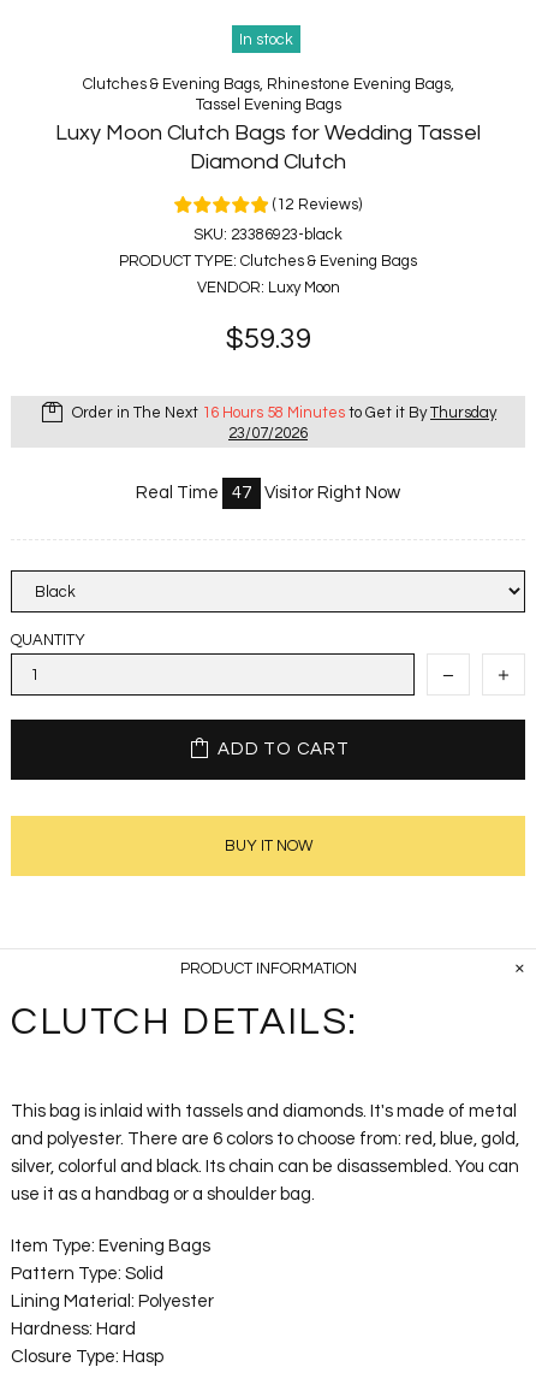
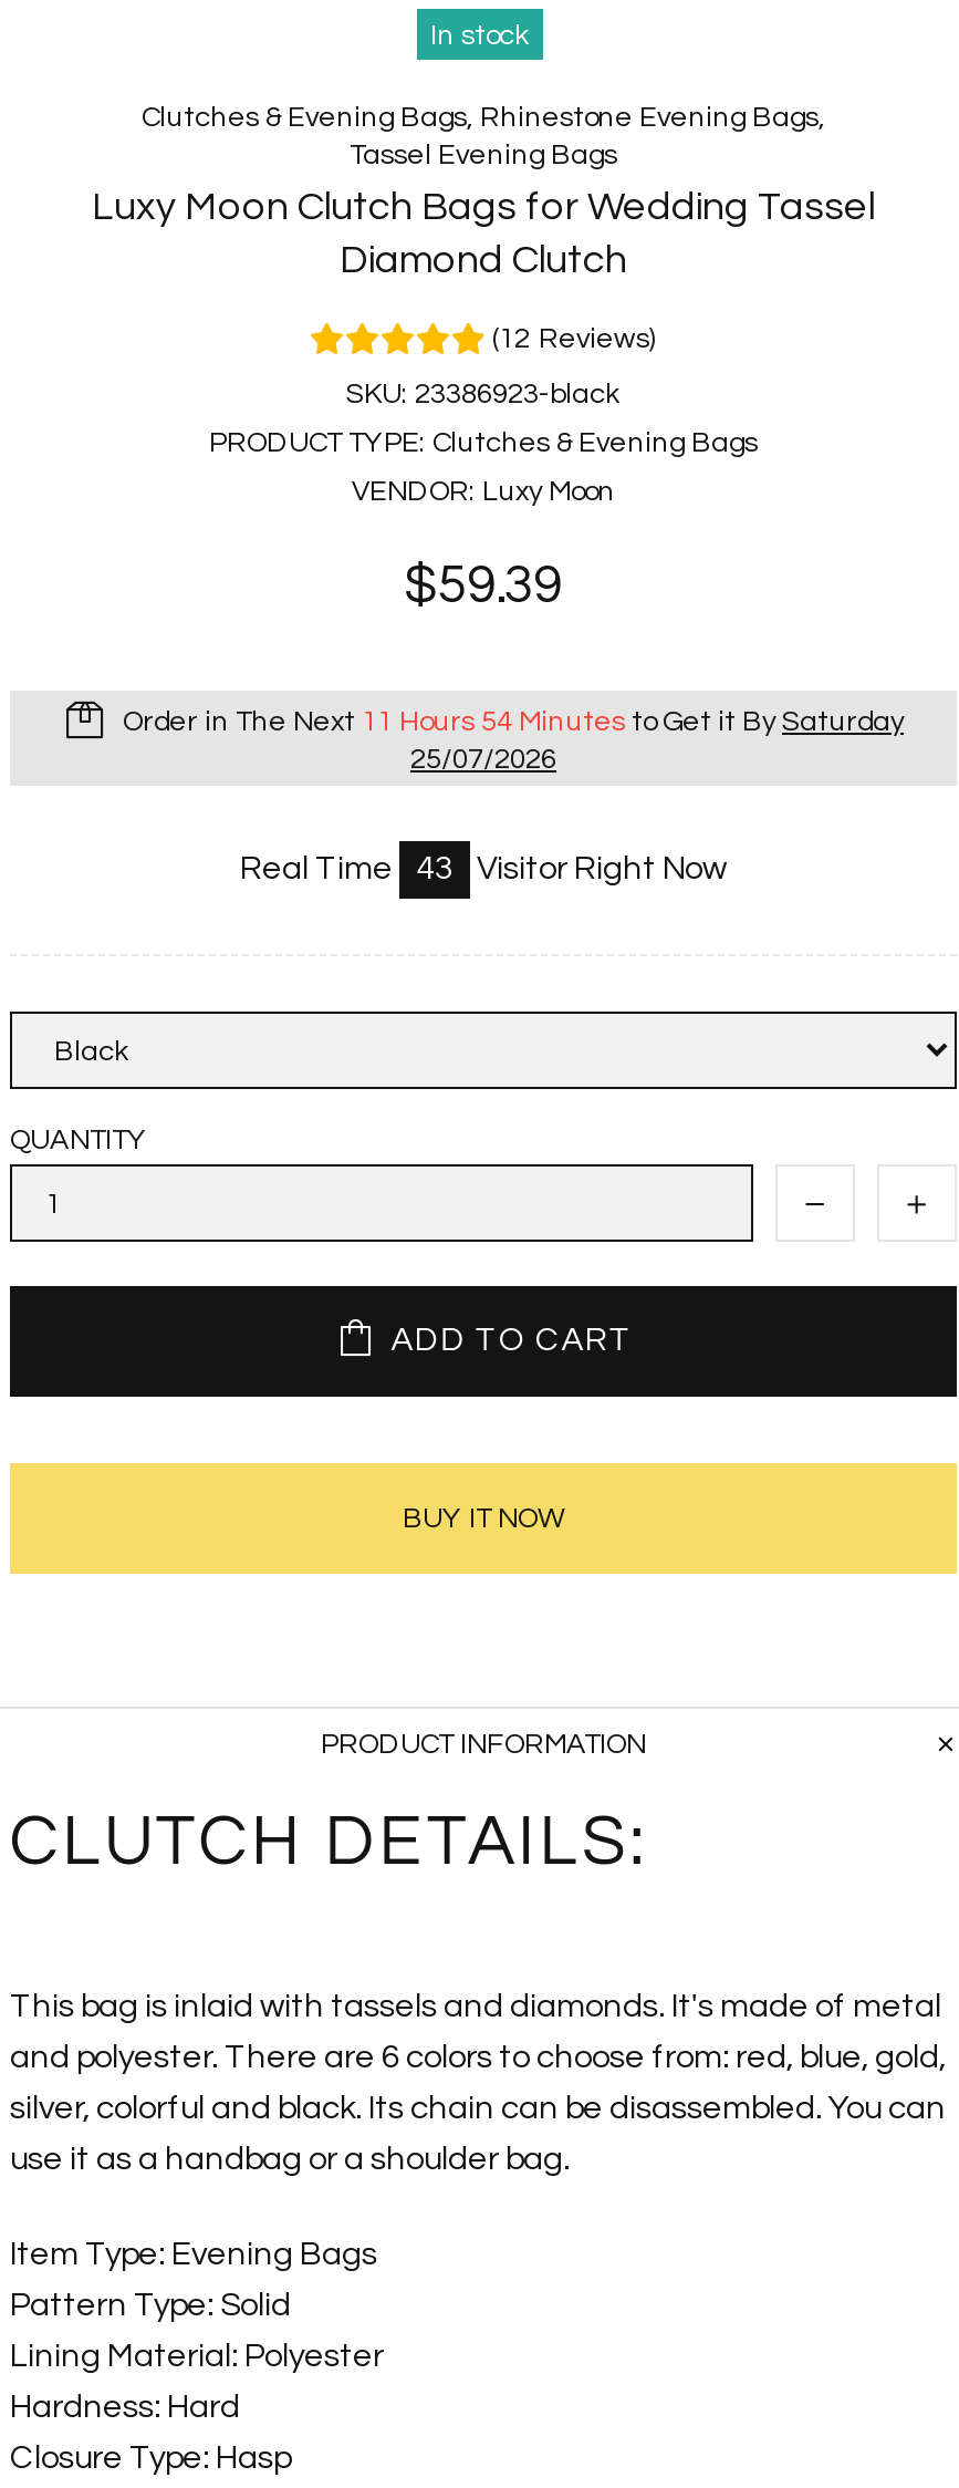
- Order in The Next 16 Hours 58 Minutes to Get it By Thursday
+ Order in The Next 11 Hours 54 Minutes to Get it By Saturday

- 23/07/2026
+ 25/07/2026
